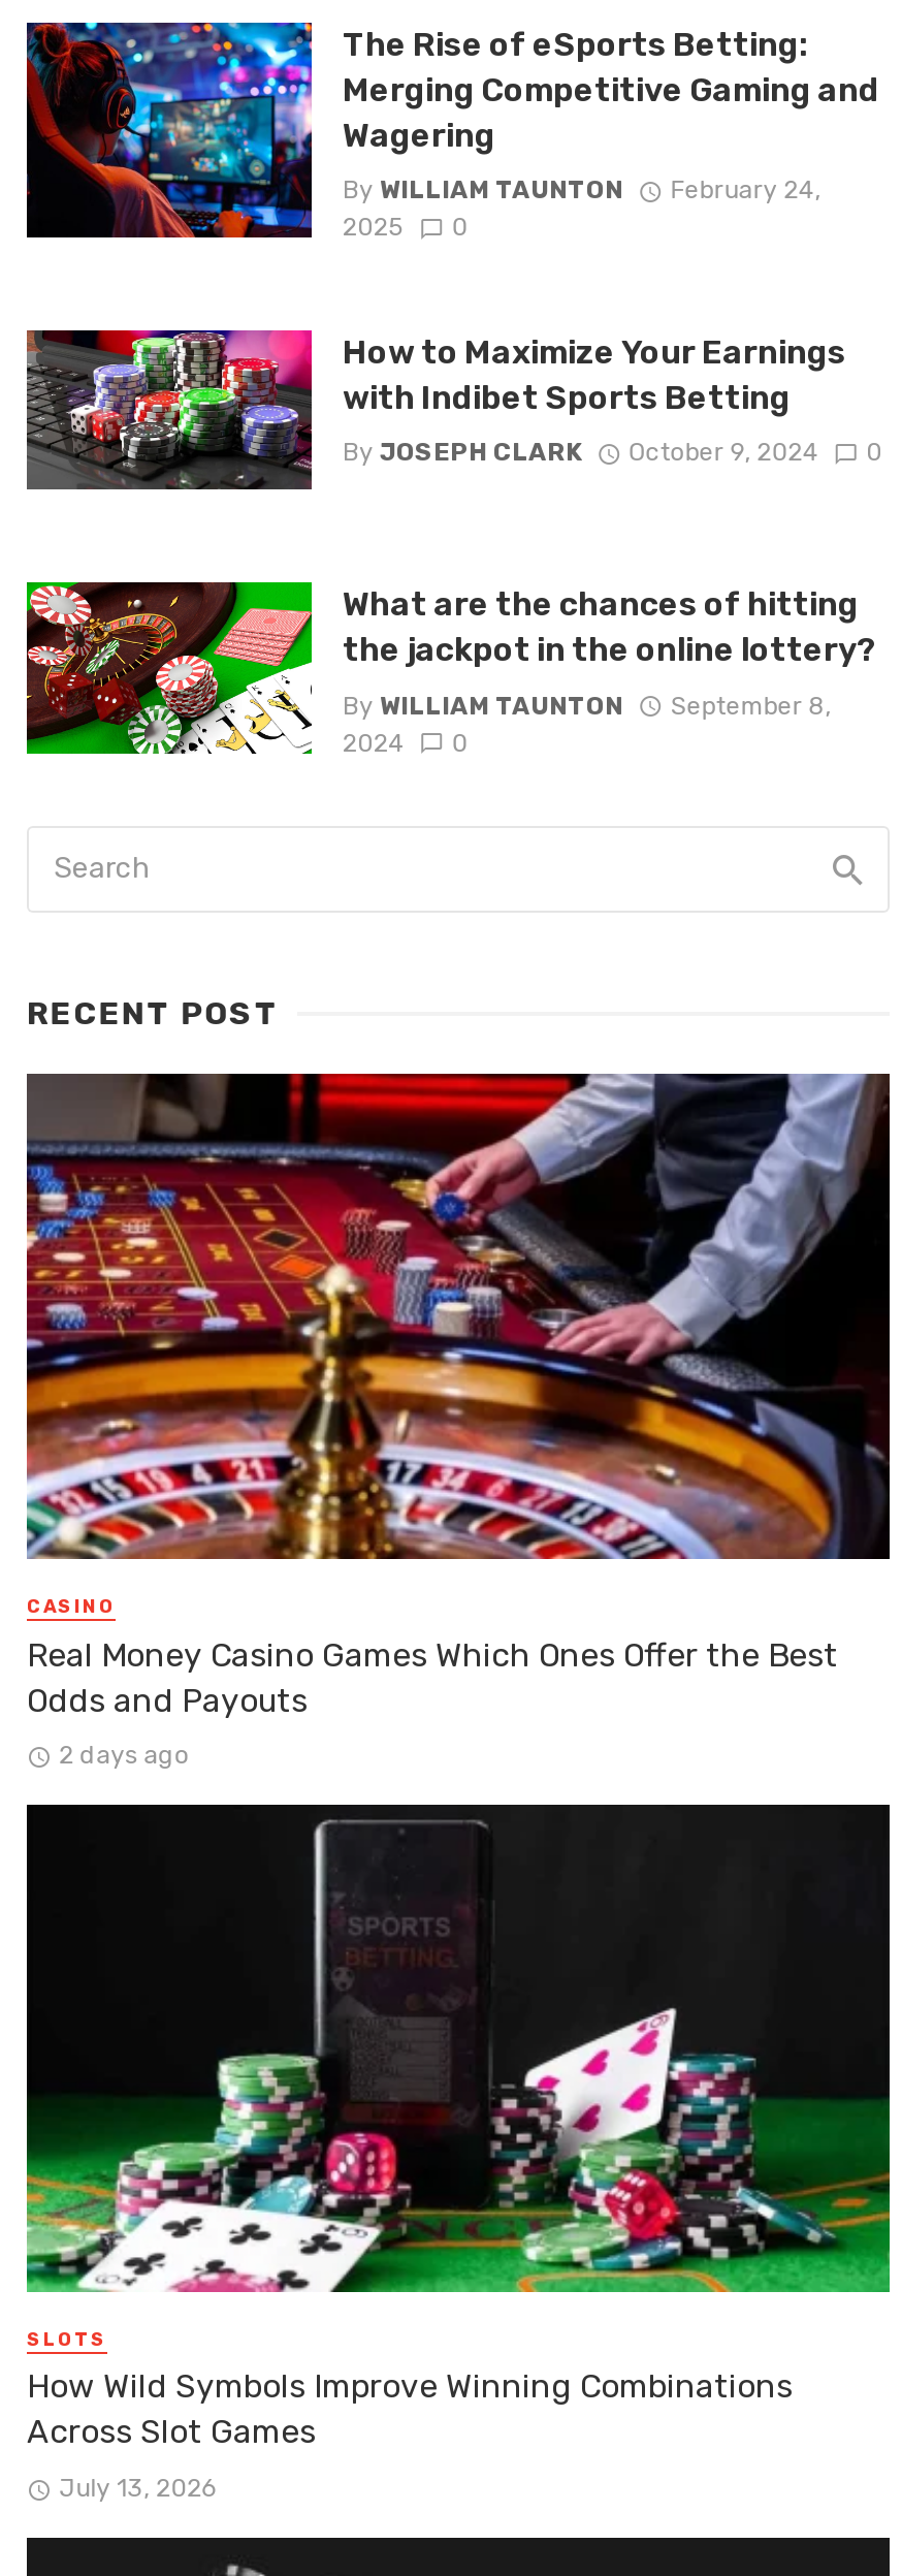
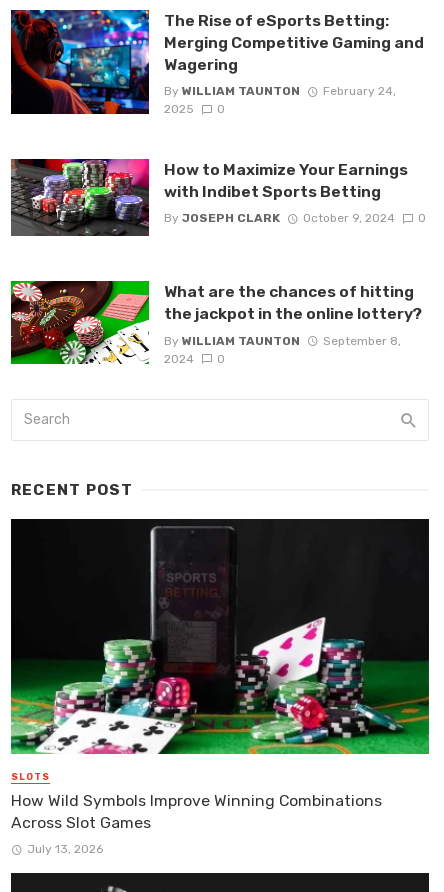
- [image]
- CASINO
- Real Money Casino Games Which Ones Offer the Best
- Odds and Payouts
- 2 days ago
